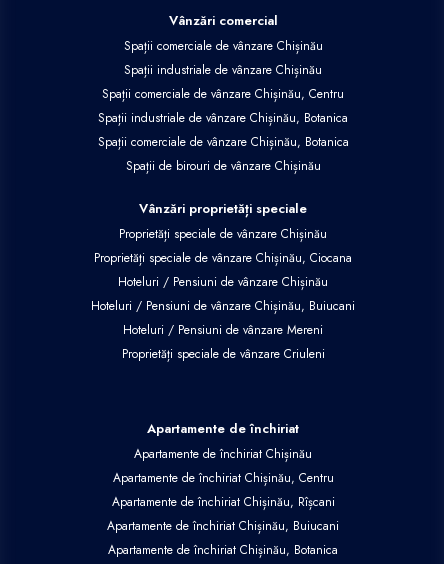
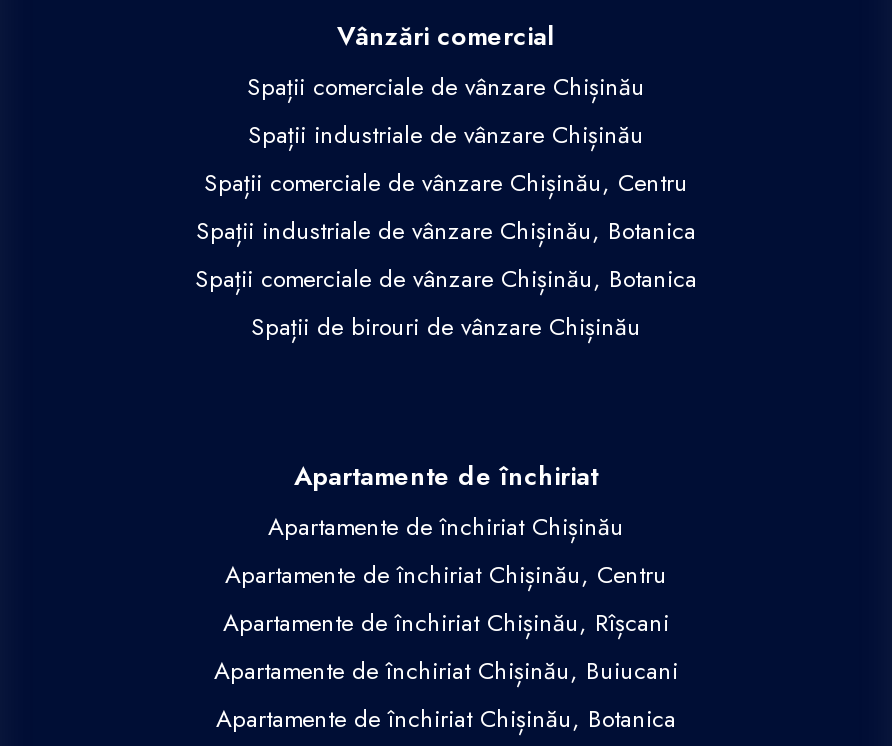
- Vânzări proprietăți speciale
- Proprietăți speciale de vânzare Chișinău
- Proprietăți speciale de vânzare Chișinău, Ciocana
- Hoteluri / Pensiuni de vânzare Chișinău
- Hoteluri / Pensiuni de vânzare Chișinău, Buiucani
- Hoteluri / Pensiuni de vânzare Mereni
- Proprietăți speciale de vânzare Criuleni
